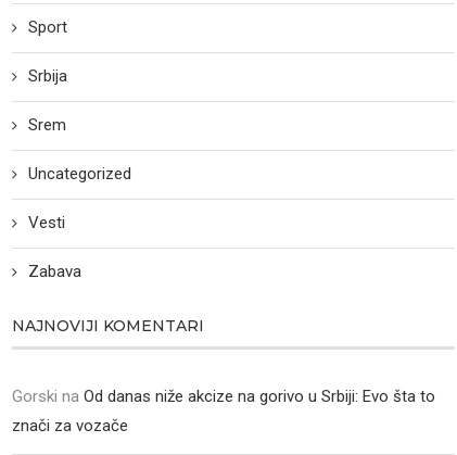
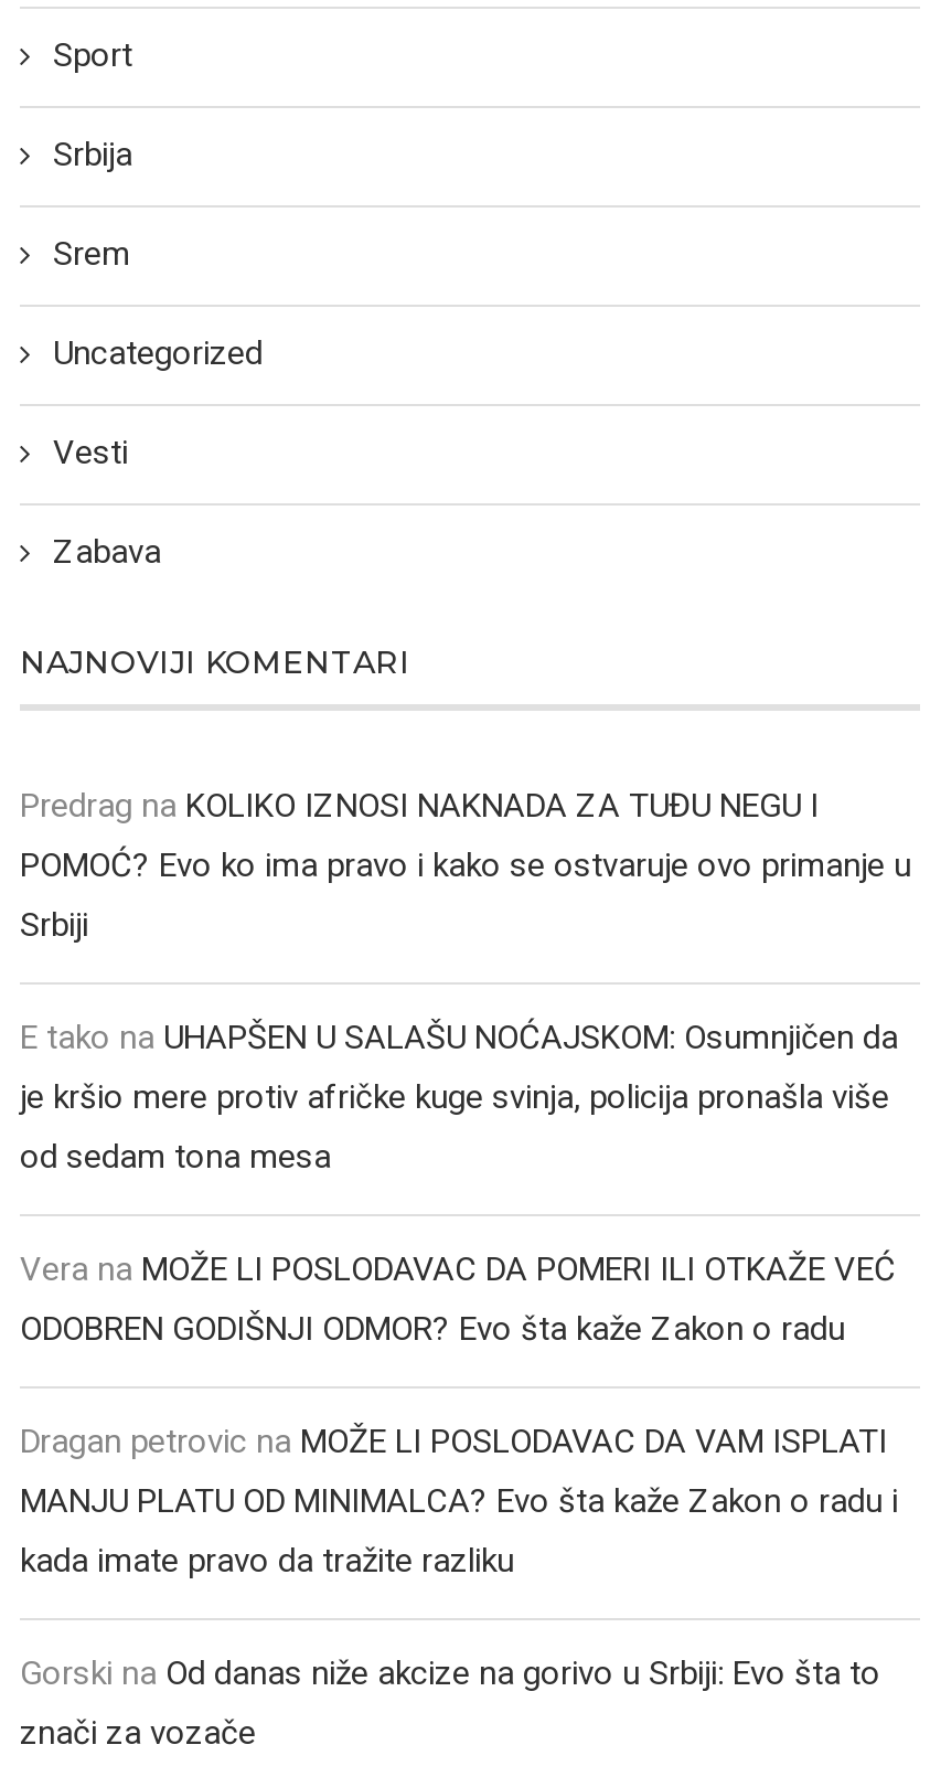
+ Predrag na KOLIKO IZNOSI NAKNADA ZA TUĐU NEGU I
+ POMOĆ? Evo ko ima pravo i kako se ostvaruje ovo primanje u
+ Srbiji
+ E tako na UHAPŠEN U SALAŠU NOĆAJSKOM: Osumnjičen da
+ je kršio mere protiv afričke kuge svinja, policija pronašla više
+ od sedam tona mesa
+ Vera na MOŽE LI POSLODAVAC DA POMERI ILI OTKAŽE VEĆ
+ ODOBREN GODIŠNJI ODMOR? Evo šta kaže Zakon o radu
+ Dragan petrovic na MOŽE LI POSLODAVAC DA VAM ISPLATI
+ MANJU PLATU OD MINIMALCA? Evo šta kaže Zakon o radu i
+ kada imate pravo da tražite razliku
